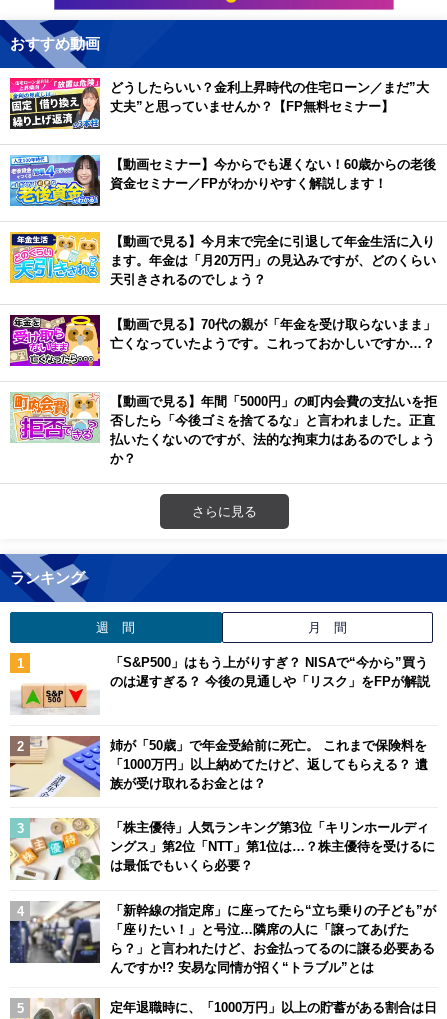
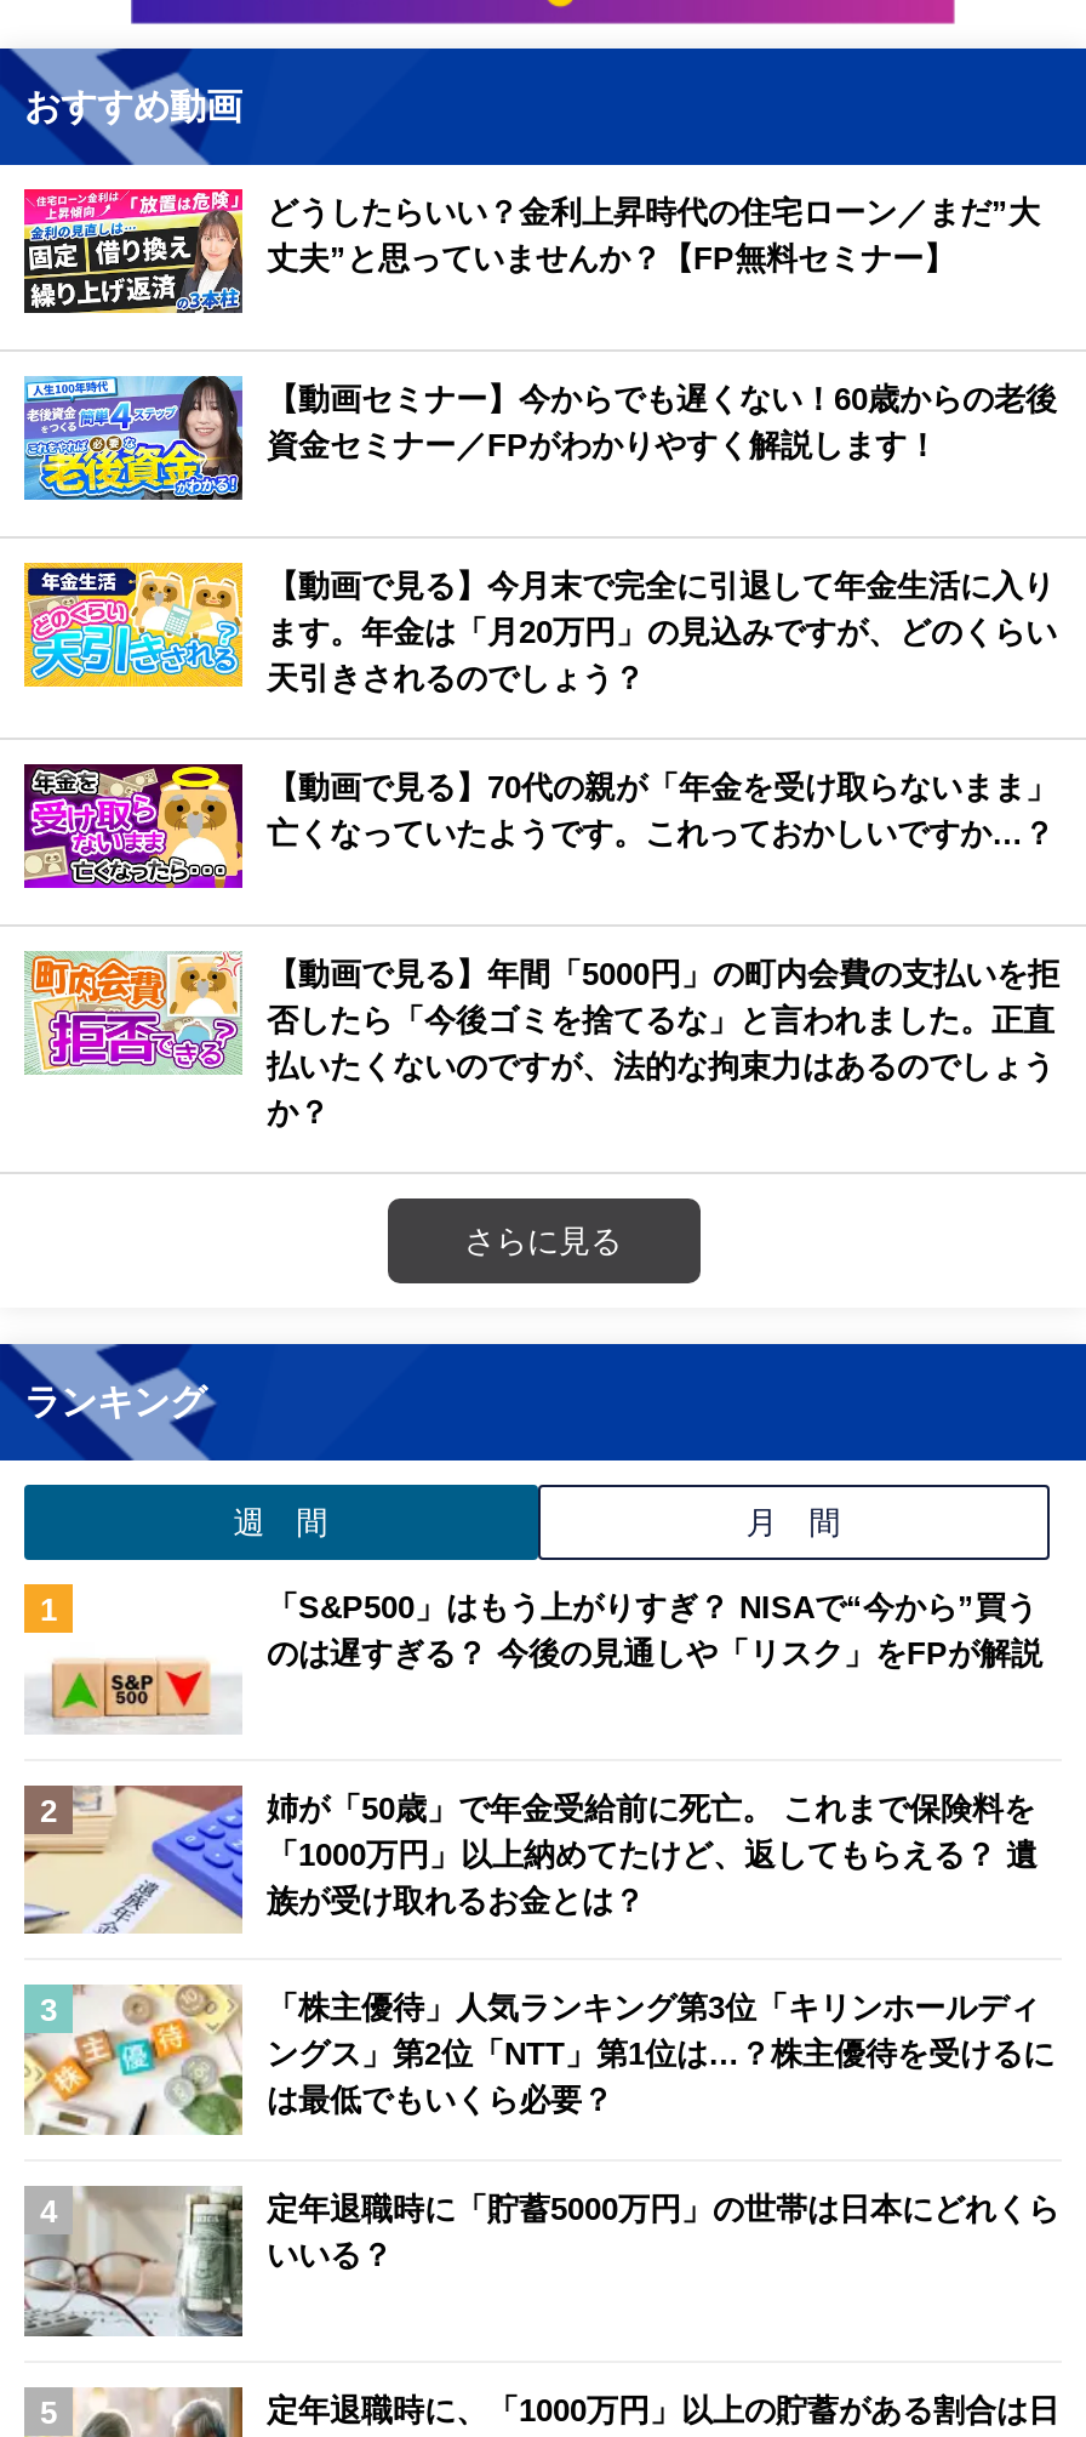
- [image]
- 「新幹線の指定席」に座ってたら“立ち乗りの子ども”が
- 「座りたい！」と号泣…隣席の人に「譲ってあげた
- ら？」と言われたけど、お金払ってるのに譲る必要ある
- んですか!? 安易な同情が招く“トラブル”とは
+ [image]
+ 定年退職時に「貯蓄5000万円」の世帯は日本にどれくら
+ いいる？
